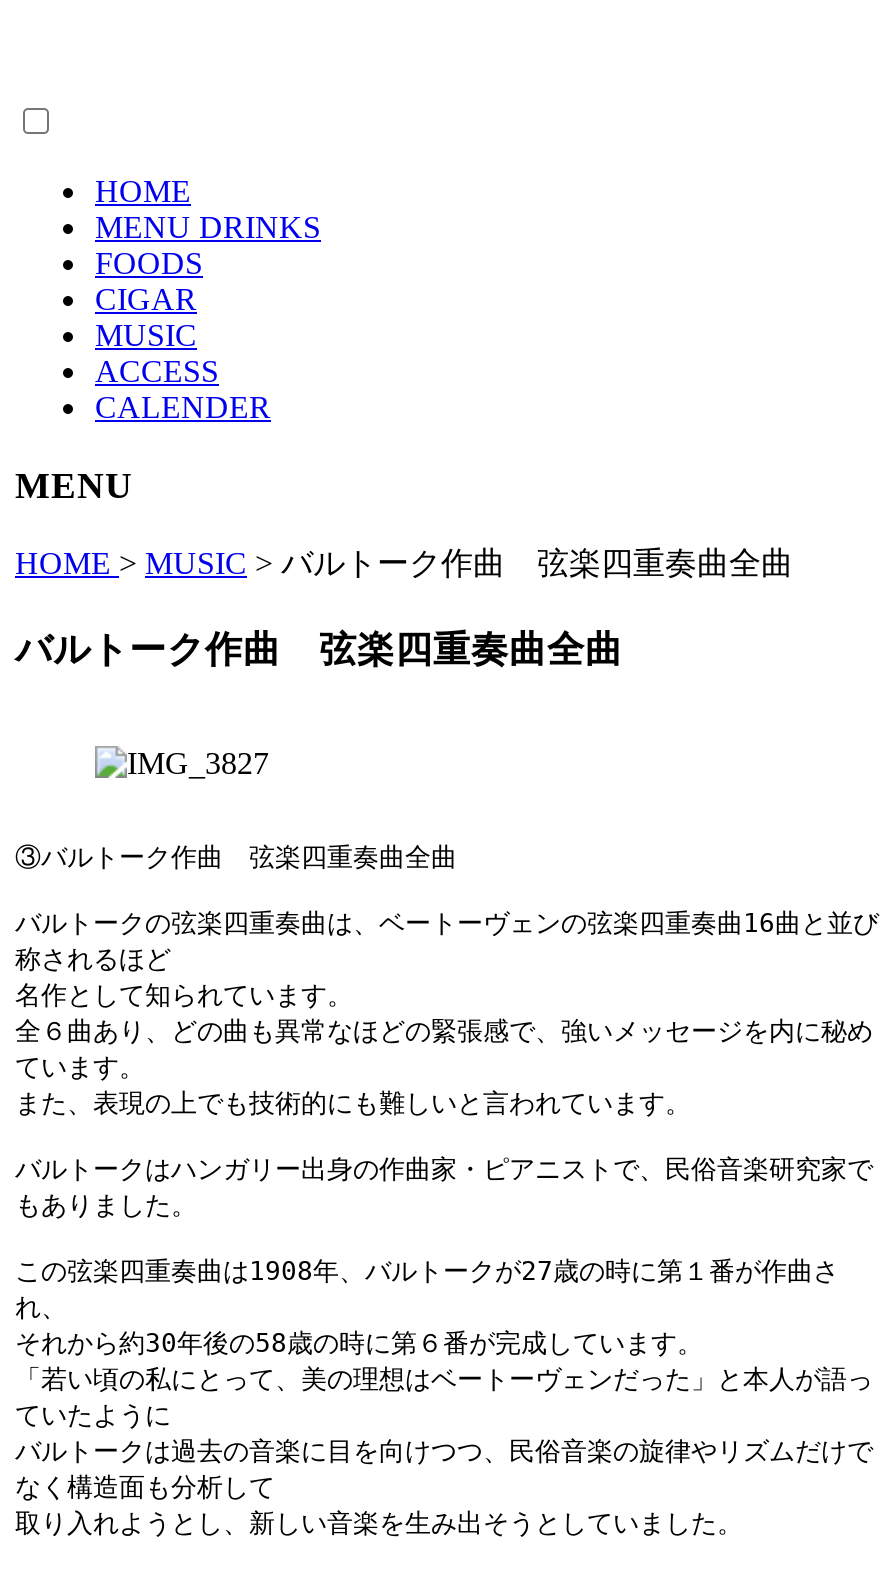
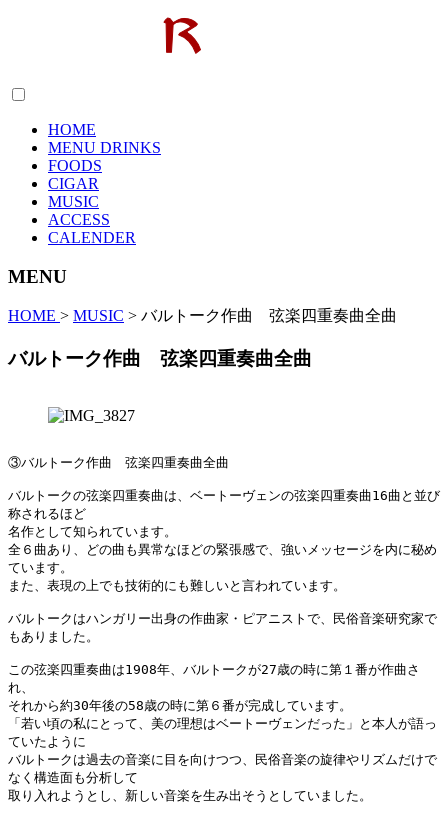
+ [image]
